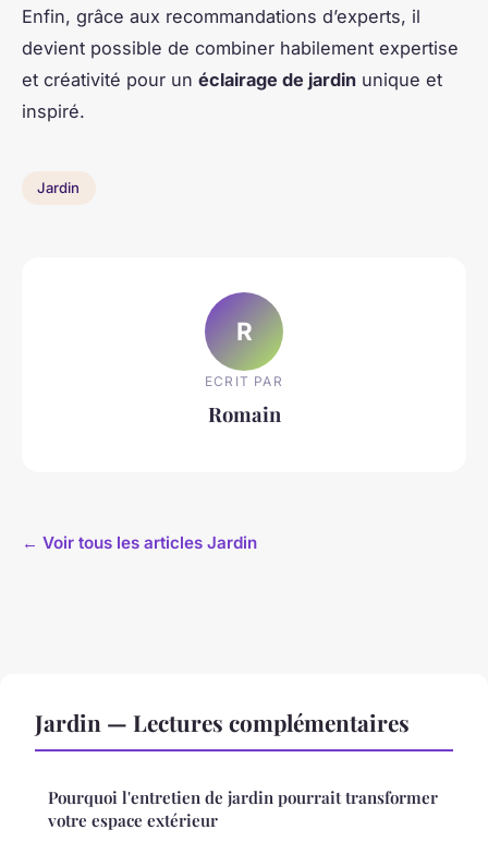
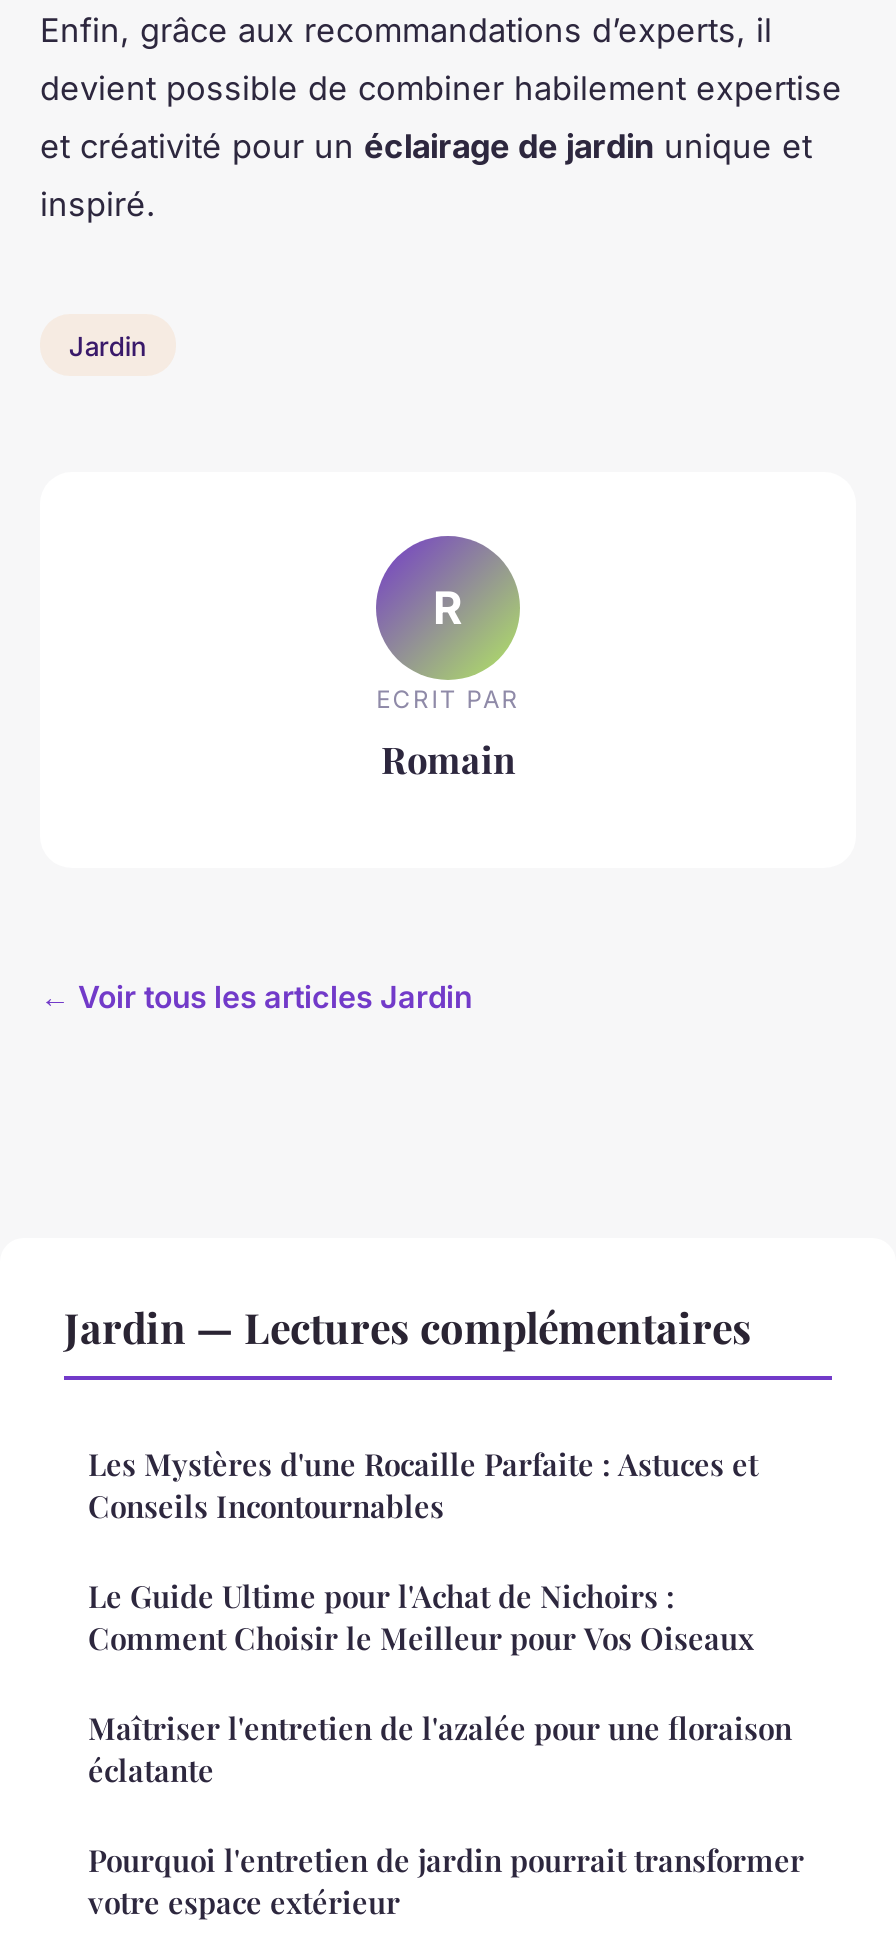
+ Les Mystères d'une Rocaille Parfaite : Astuces et
+ Conseils Incontournables
+ Le Guide Ultime pour l'Achat de Nichoirs :
+ Comment Choisir le Meilleur pour Vos Oiseaux
+ Maîtriser l'entretien de l'azalée pour une floraison
+ éclatante
